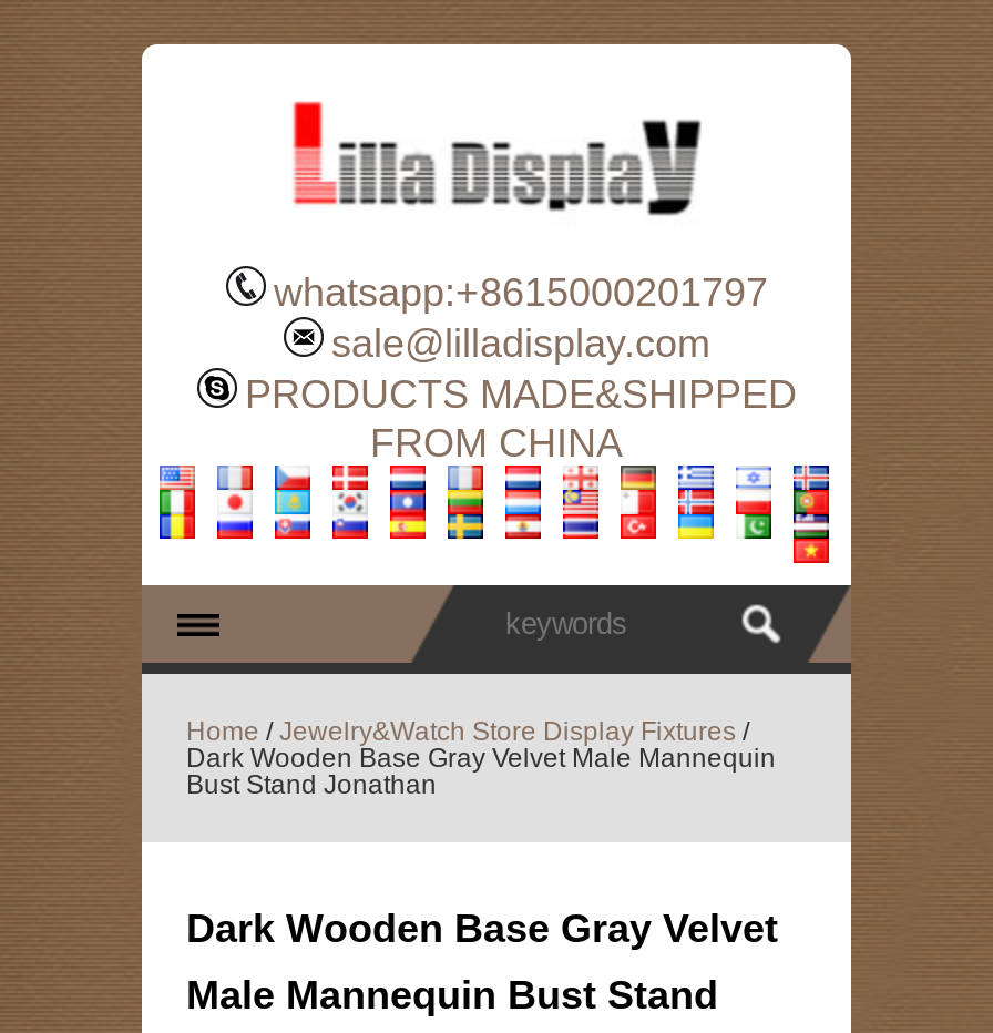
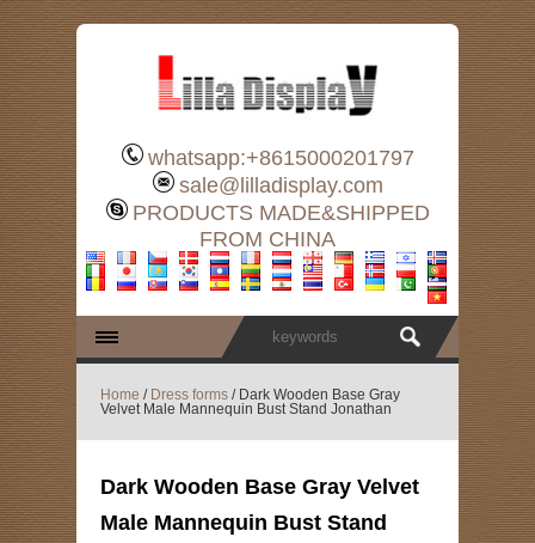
- Home / Jewelry&Watch Store Display Fixtures /
- Dark Wooden Base Gray Velvet Male Mannequin
- Bust Stand Jonathan
+ Home / Dress forms / Dark Wooden Base Gray
+ Velvet Male Mannequin Bust Stand Jonathan
